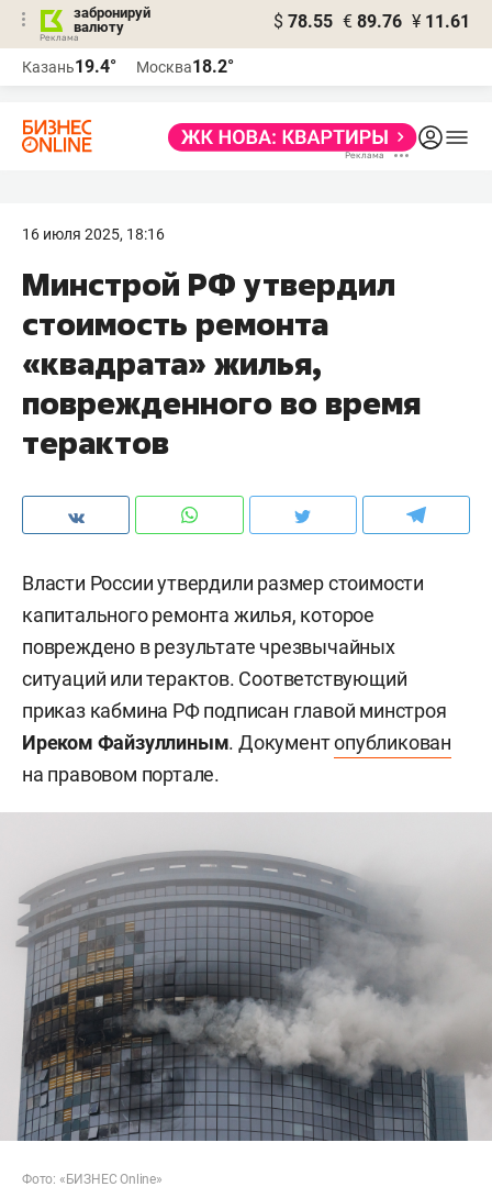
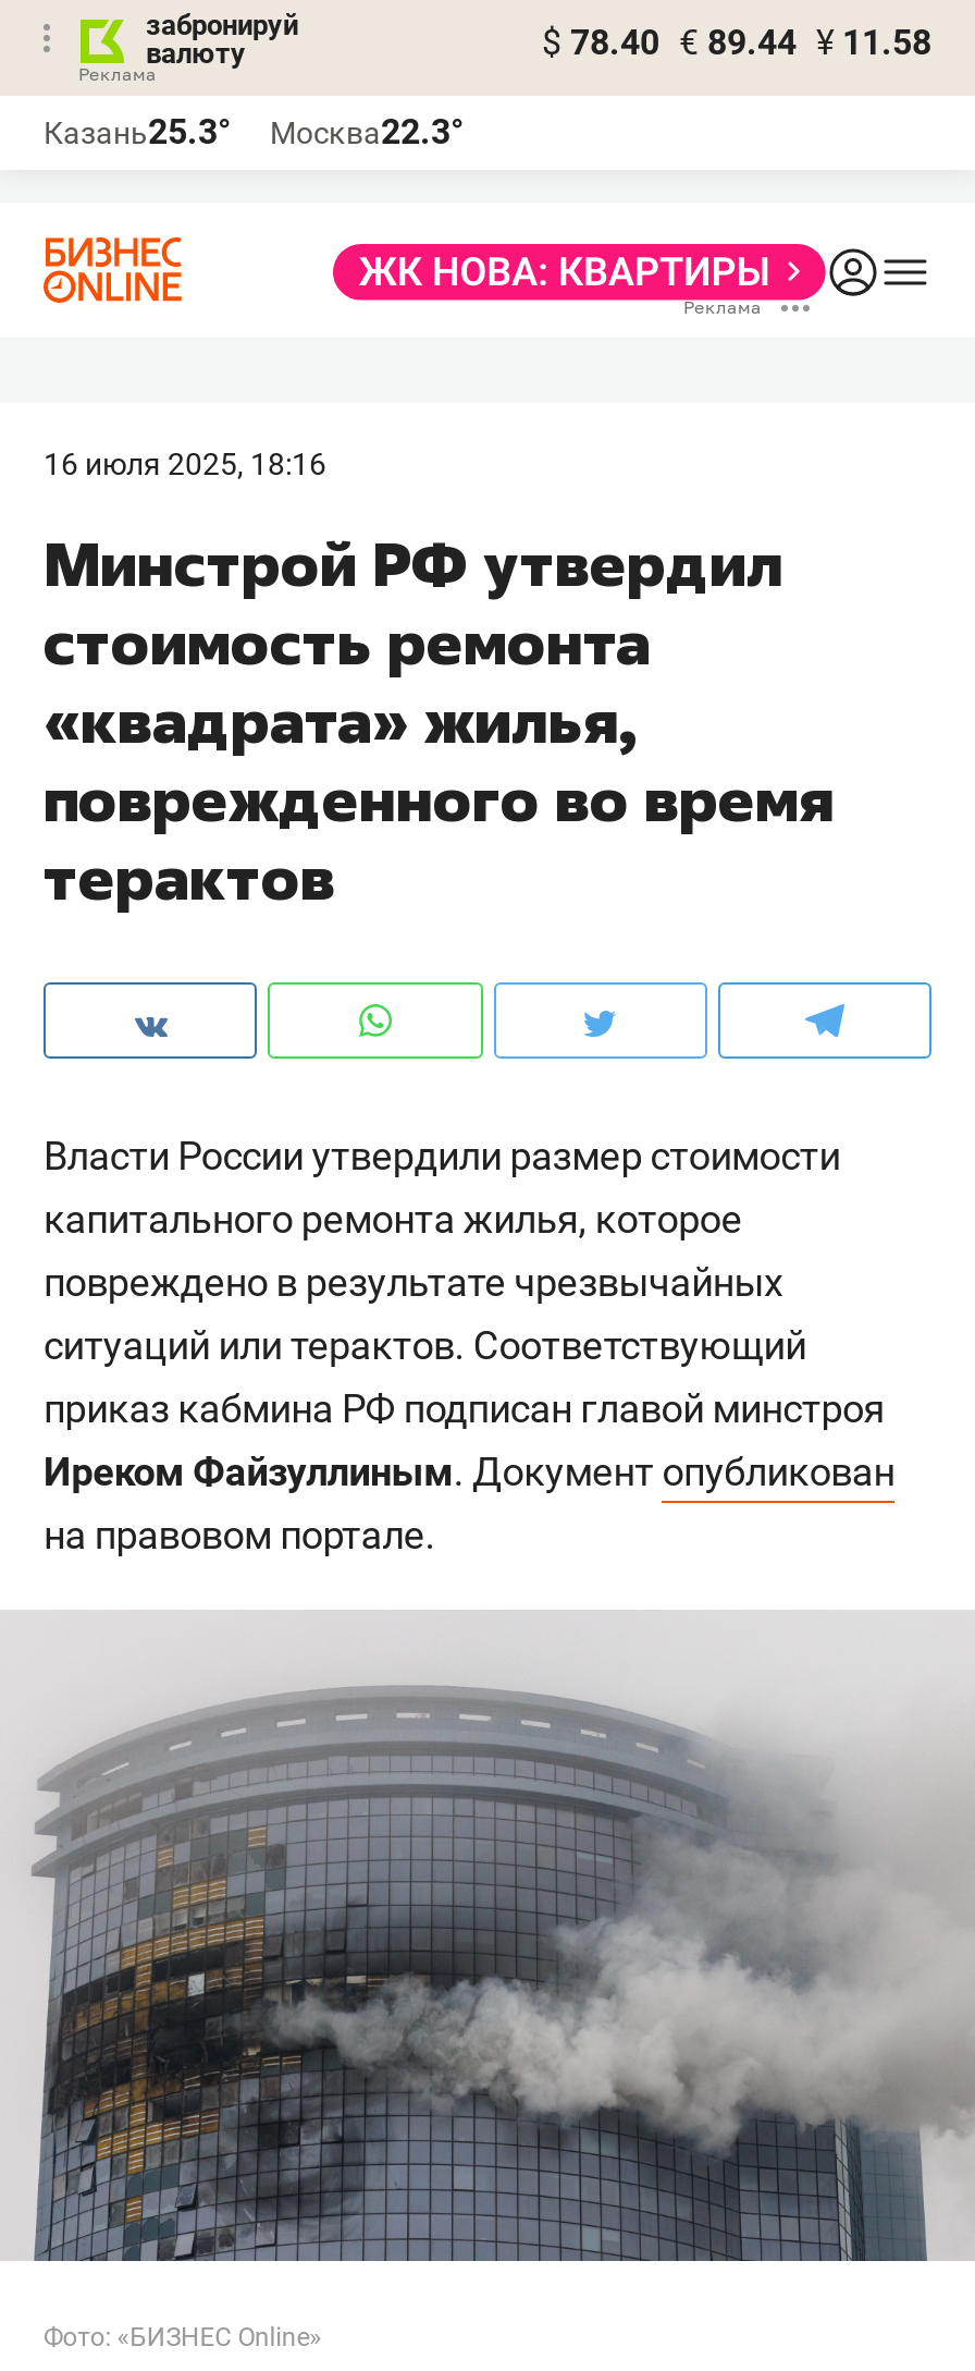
- $ 78.55 € 89.76 ¥ 11.61
+ $ 78.40 € 89.44 ¥ 11.58

- Казань19.4°
+ Казань25.3°

- Москва18.2°
+ Москва22.3°
